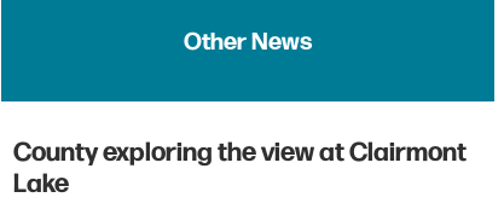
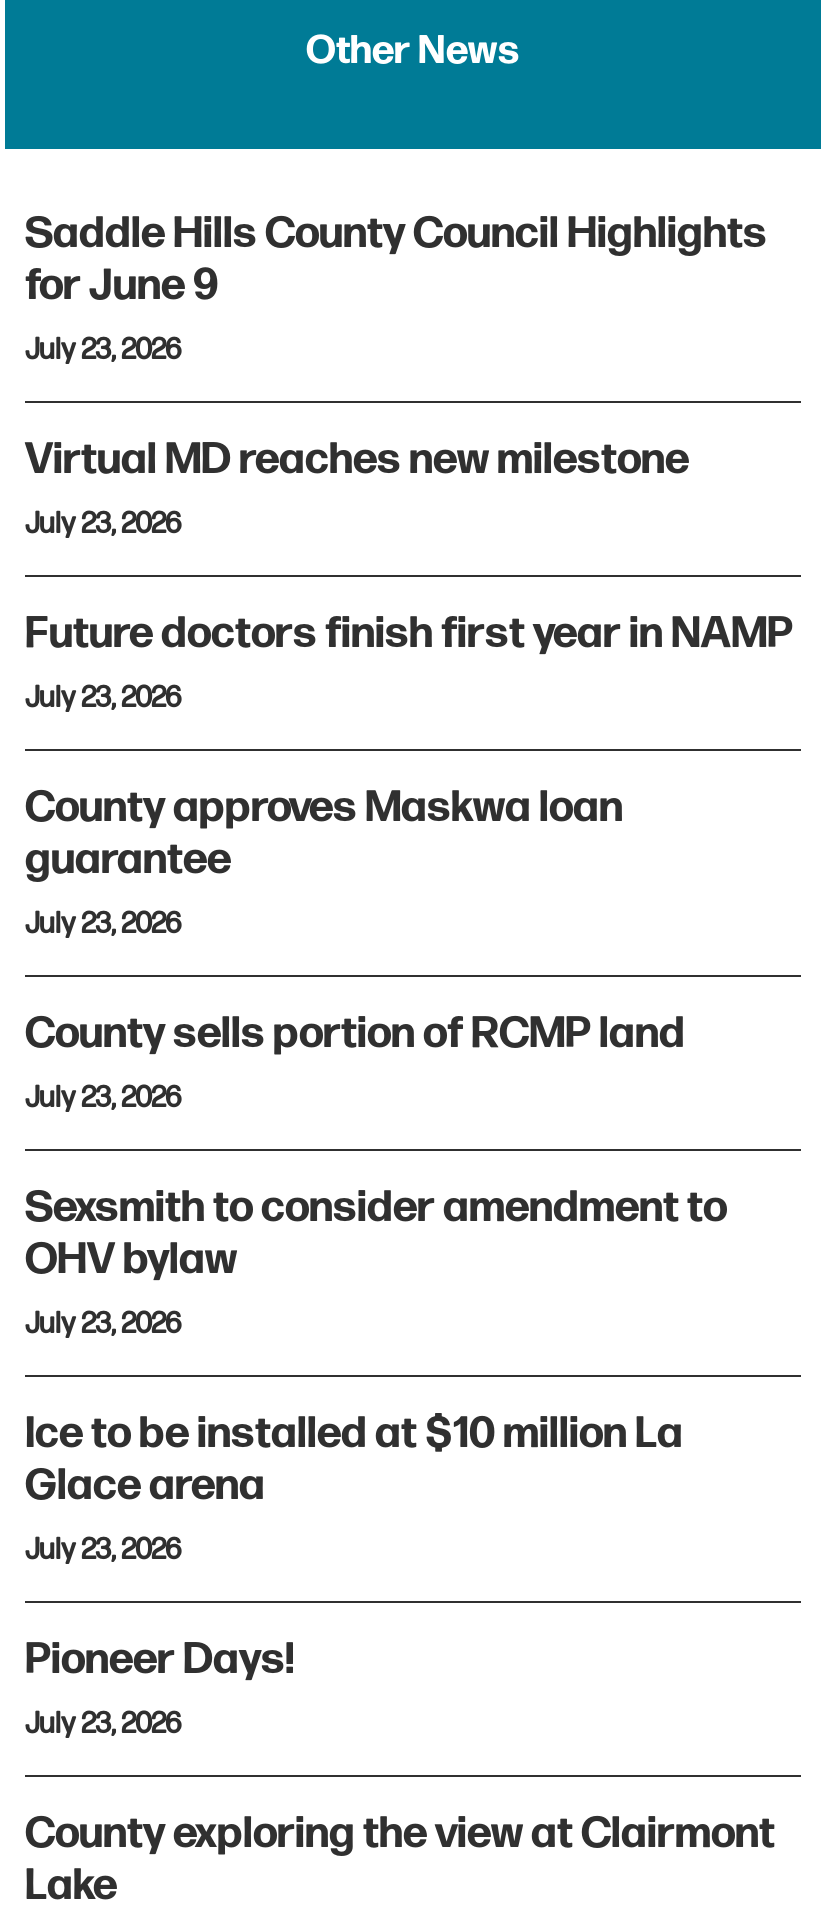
+ Saddle Hills County Council Highlights
+ for June 9
+ July 23, 2026
+ Virtual MD reaches new milestone
+ July 23, 2026
+ Future doctors finish first year in NAMP
+ July 23, 2026
+ County approves Maskwa loan
+ guarantee
+ July 23, 2026
+ County sells portion of RCMP land
+ July 23, 2026
+ Sexsmith to consider amendment to
+ OHV bylaw
+ July 23, 2026
+ Ice to be installed at $10 million La
+ Glace arena
+ July 23, 2026
+ Pioneer Days!
+ July 23, 2026
